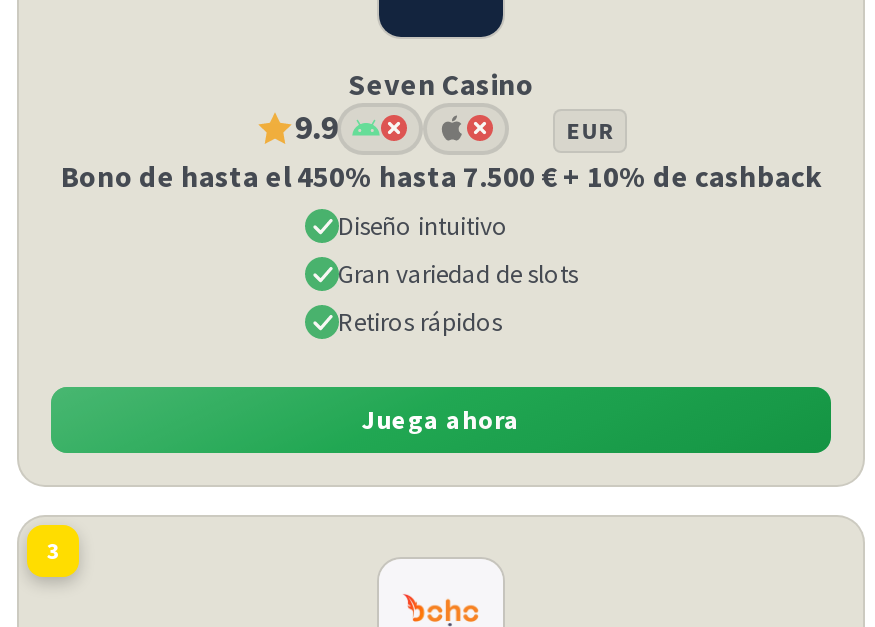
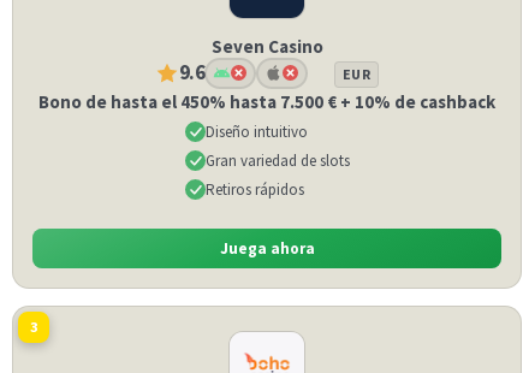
- 9.9
+ 9.6
